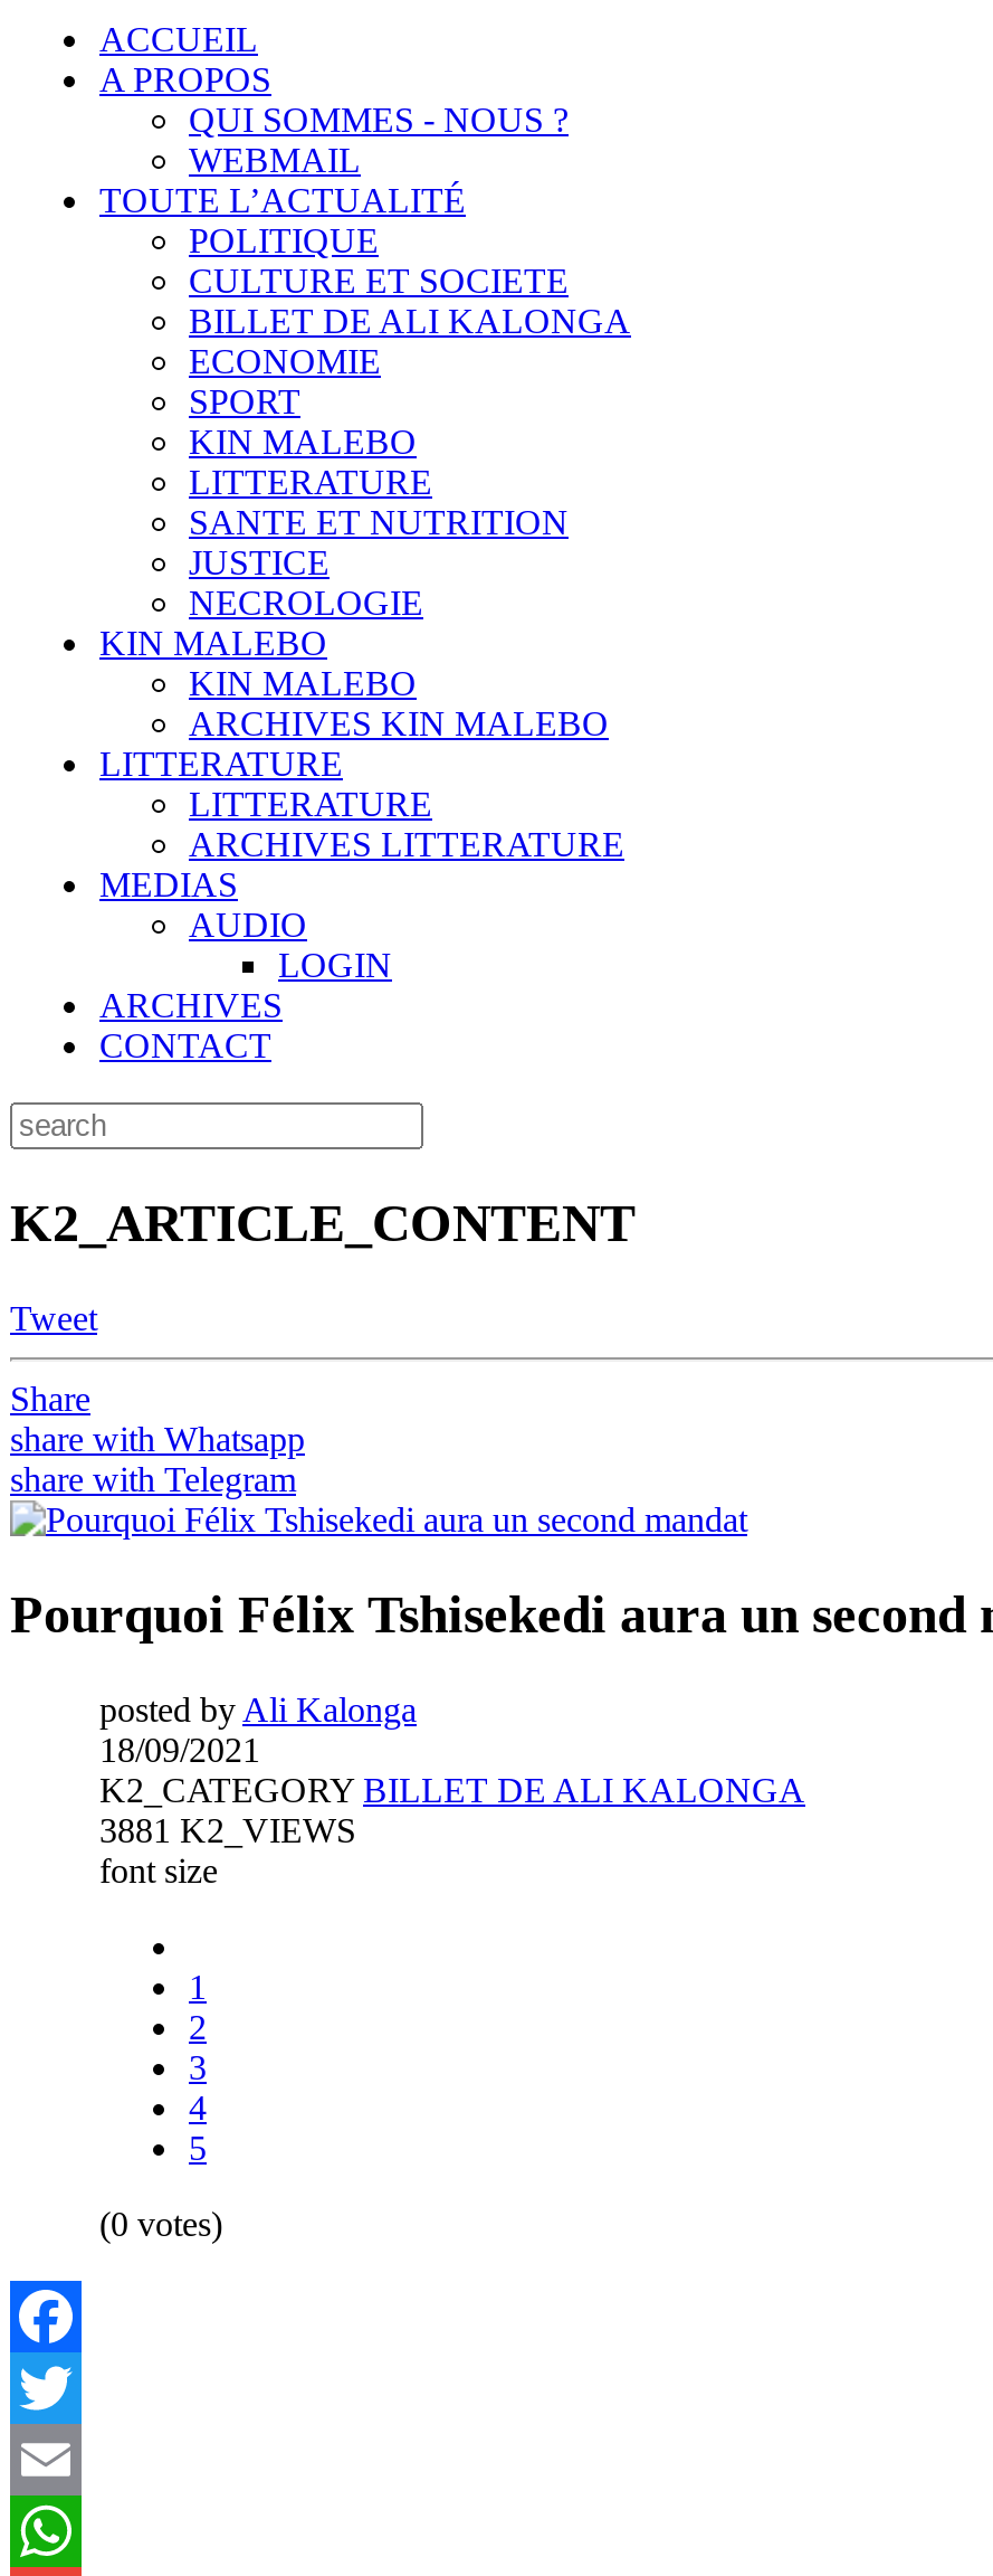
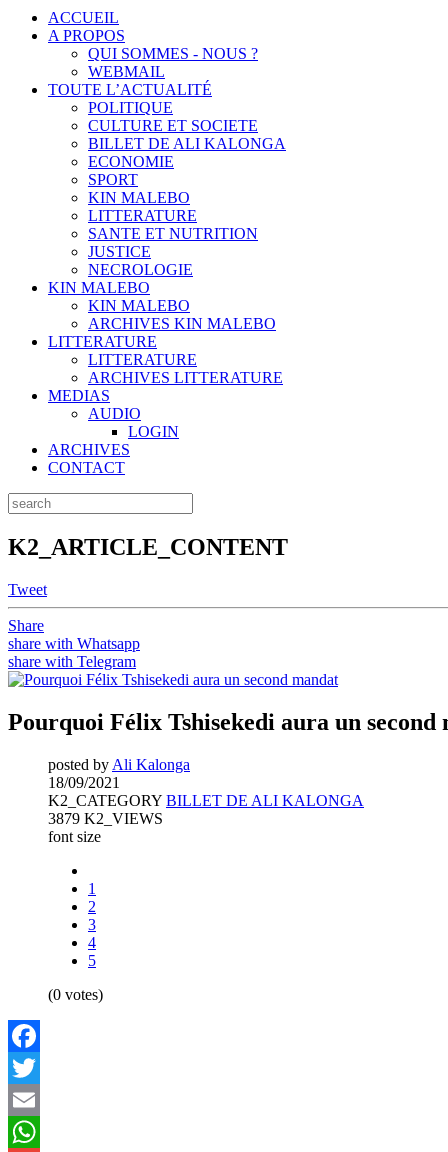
- 3881 K2_VIEWS
+ 3879 K2_VIEWS
